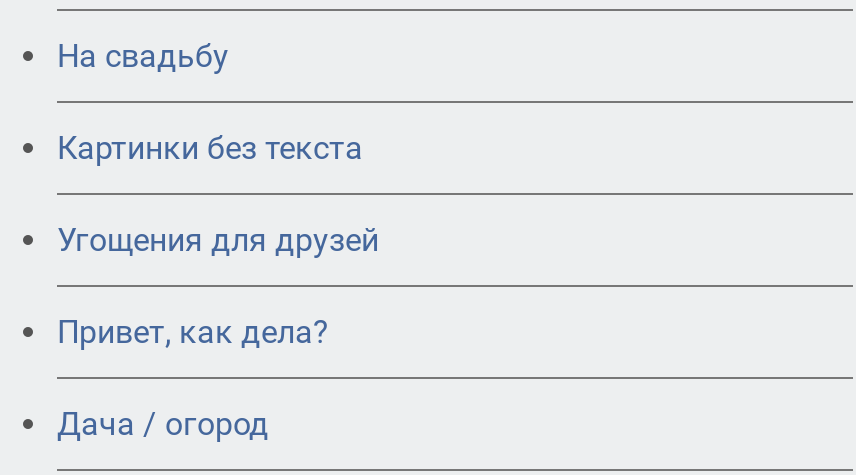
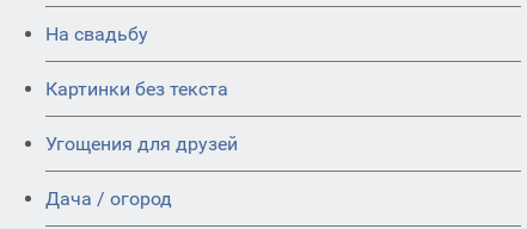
- Привет, как дела?
